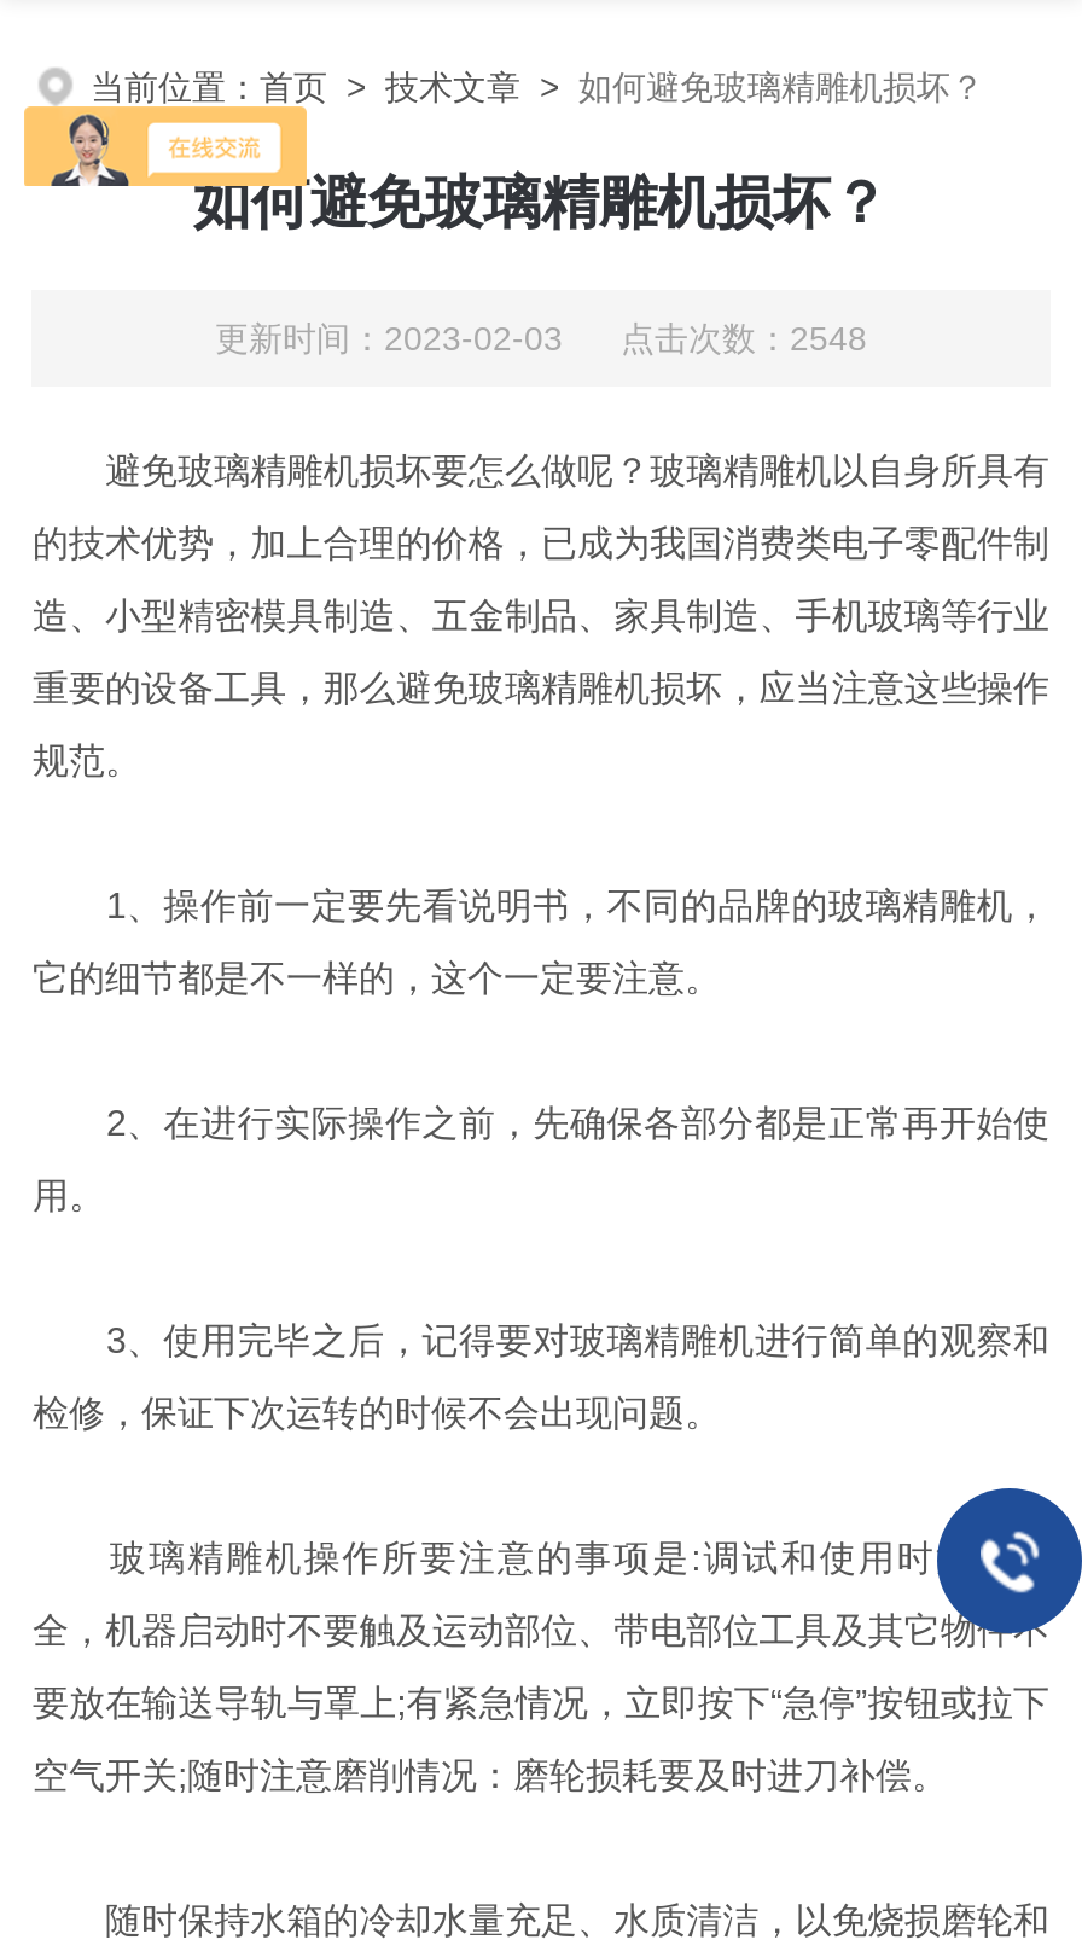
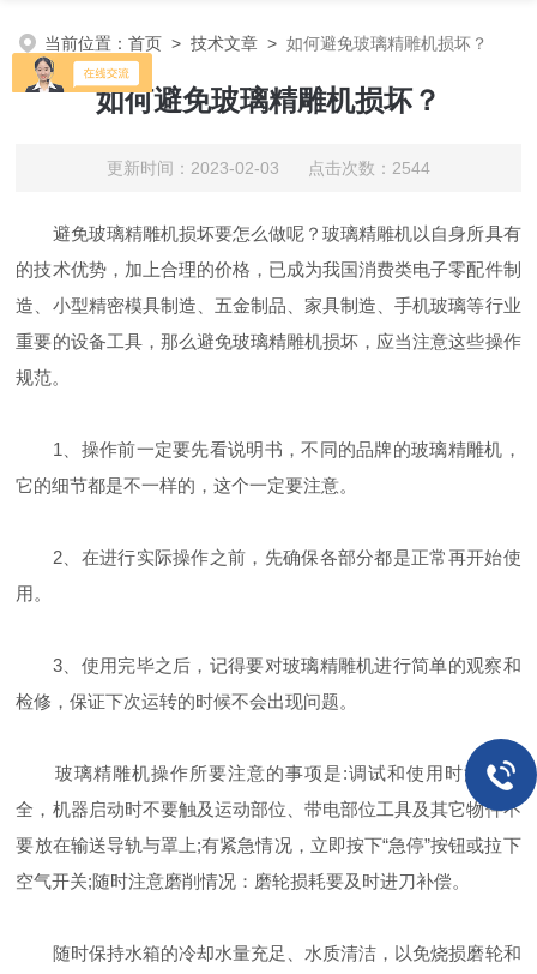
- 更新时间：2023-02-03 点击次数：2548
+ 更新时间：2023-02-03 点击次数：2544
